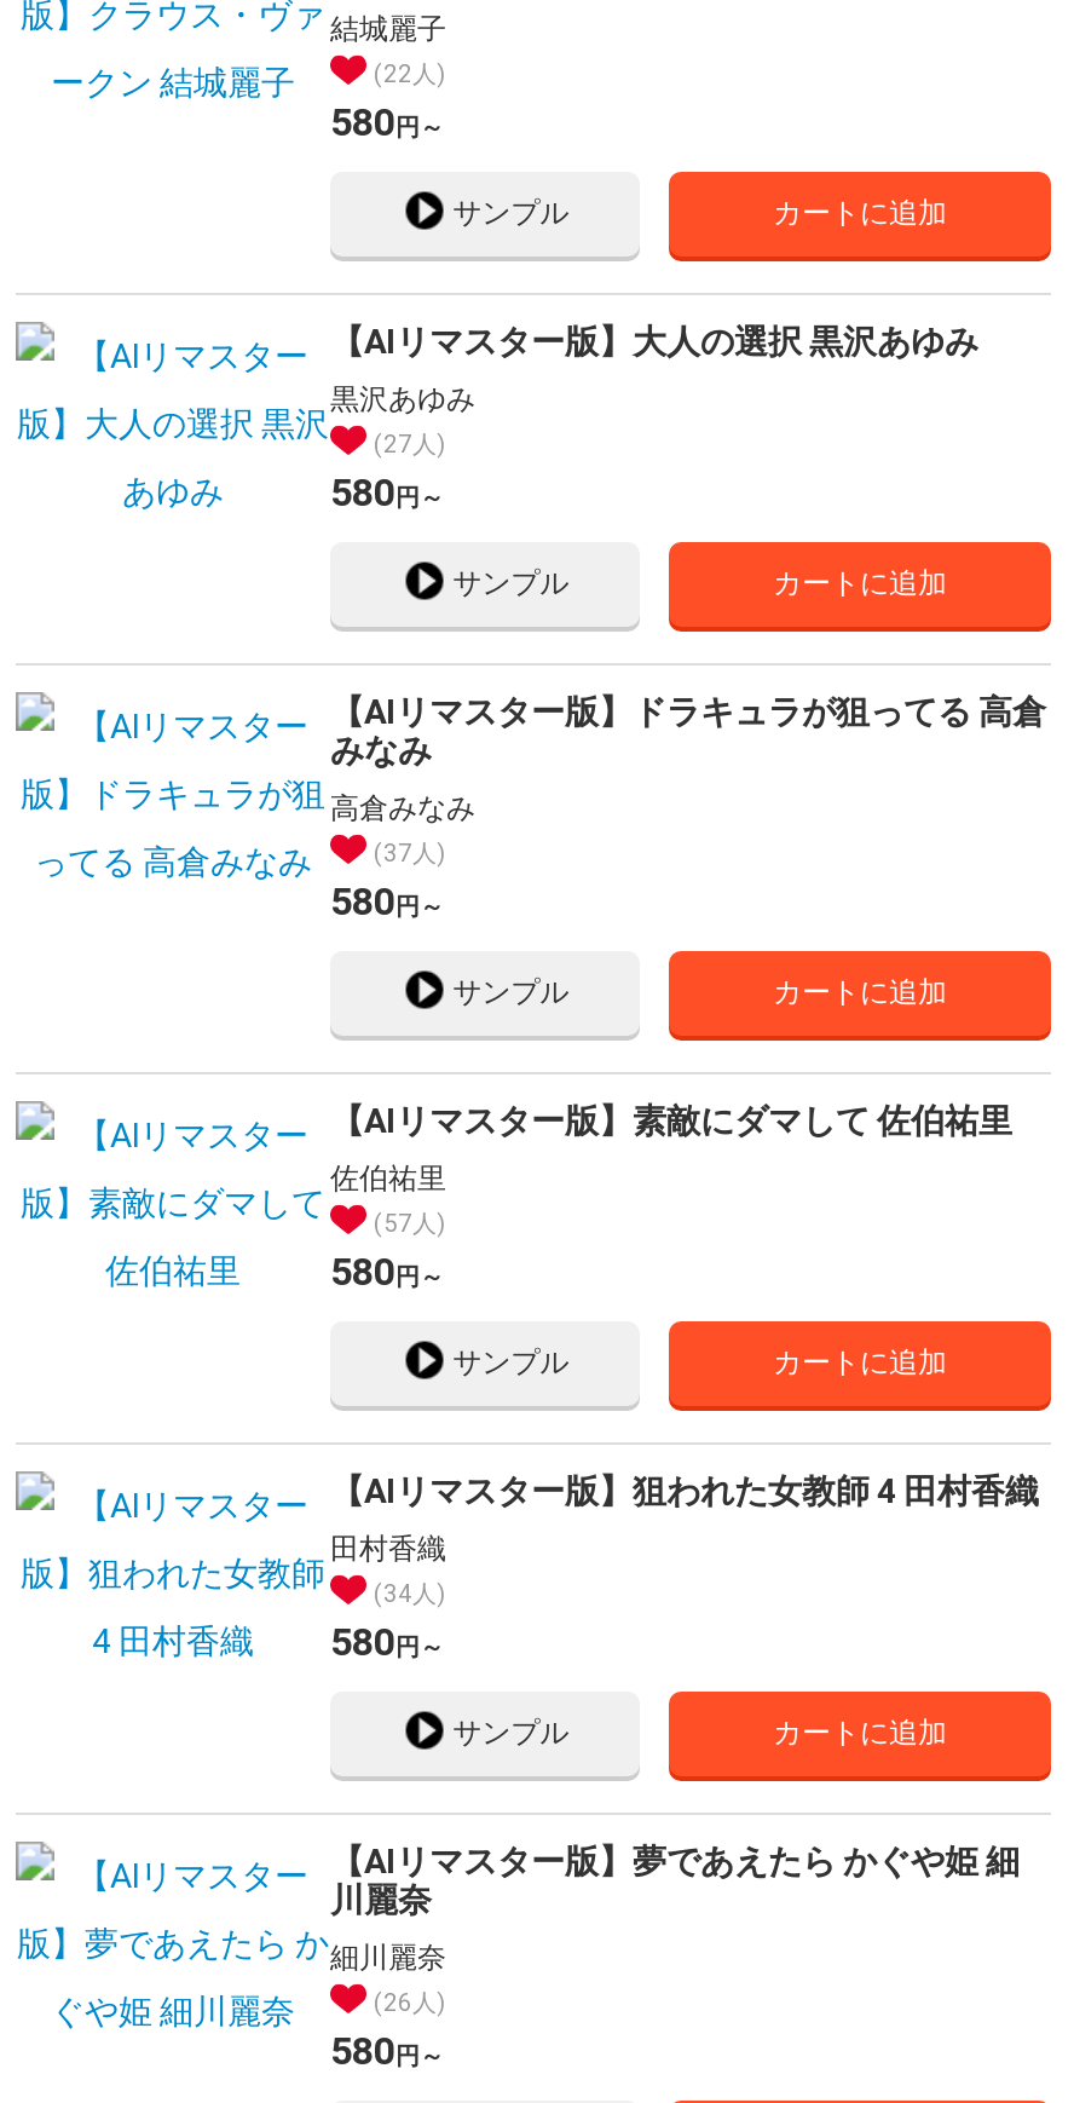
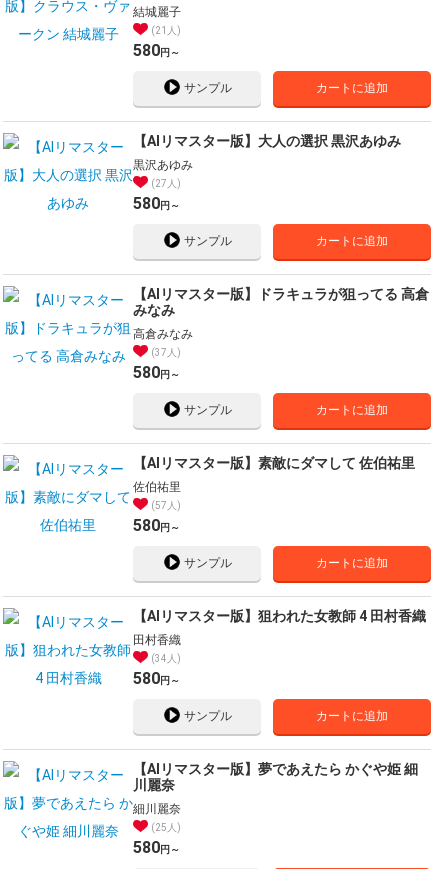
- 22人
+ 21人

- 26人
+ 25人
